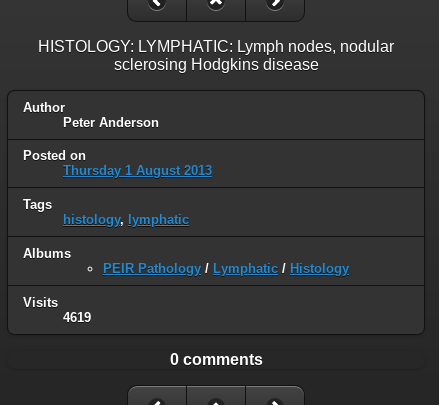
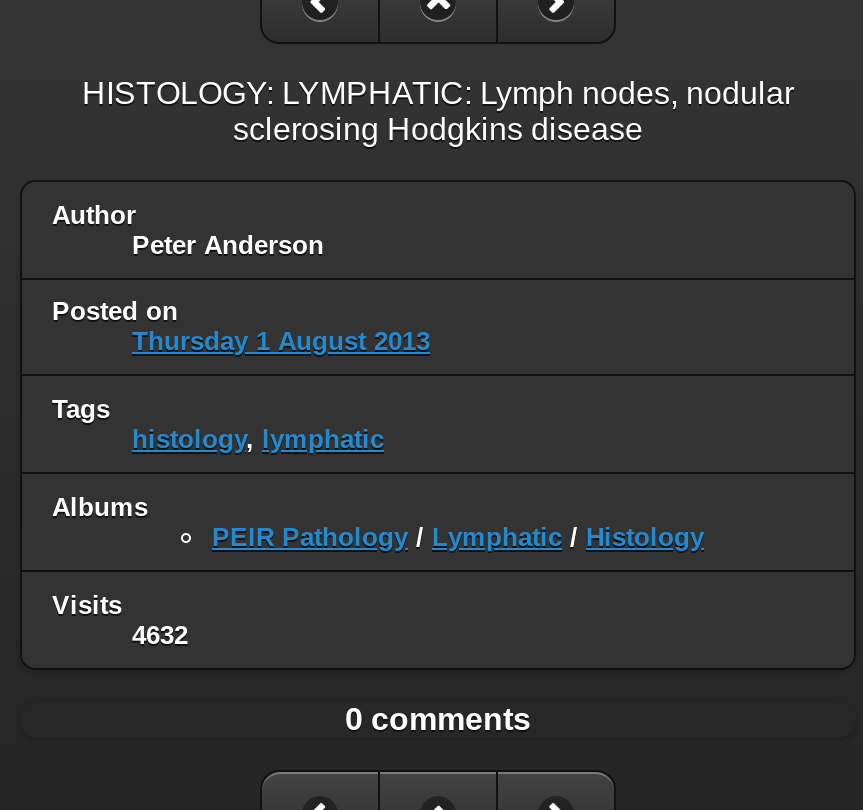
- 4619
+ 4632
